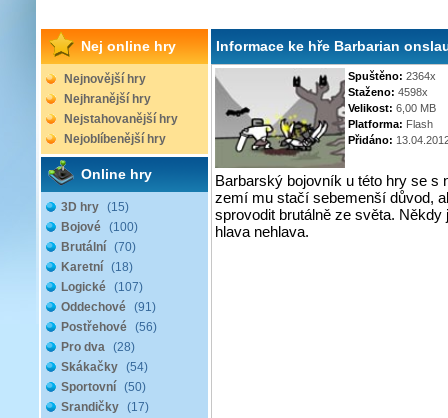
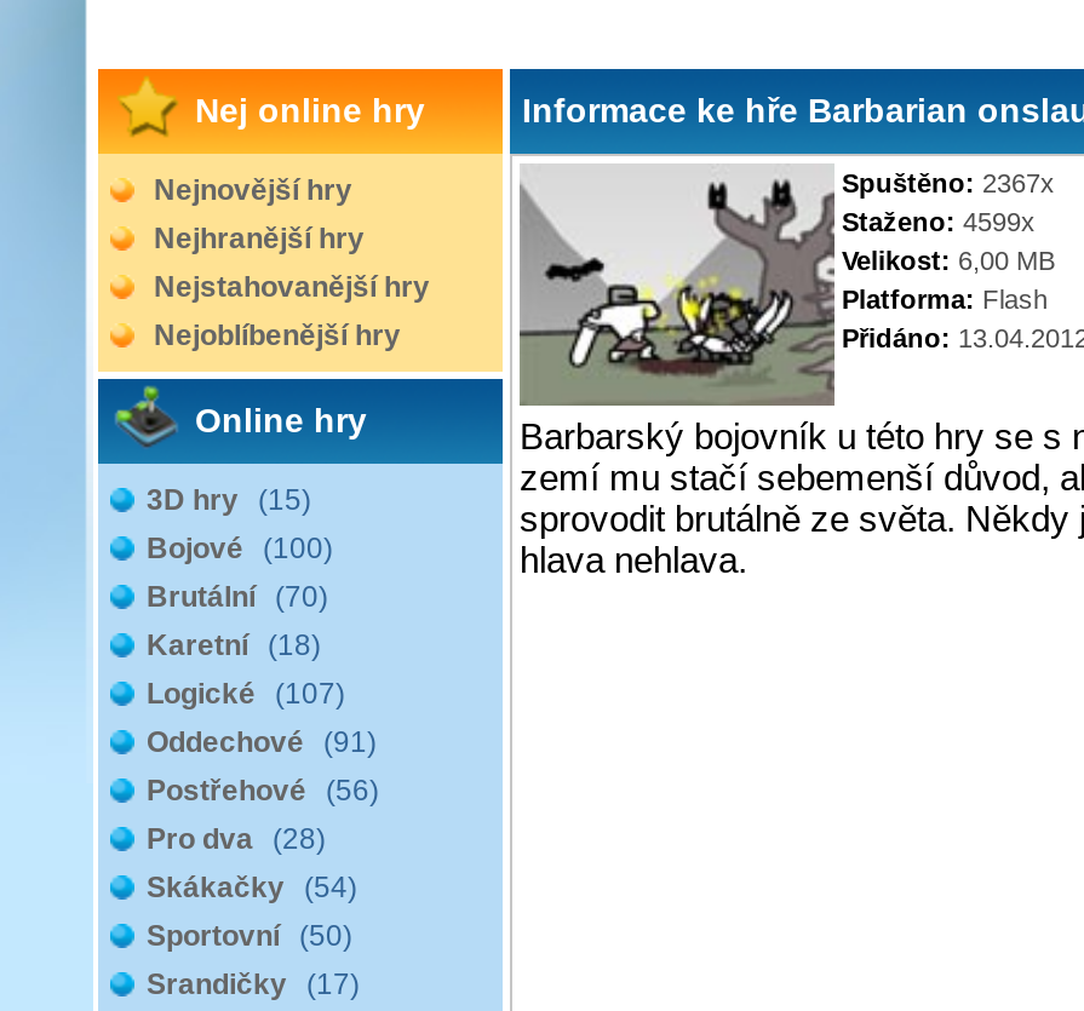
- Spuštěno: 2364x
+ Spuštěno: 2367x

- Staženo: 4598x
+ Staženo: 4599x
